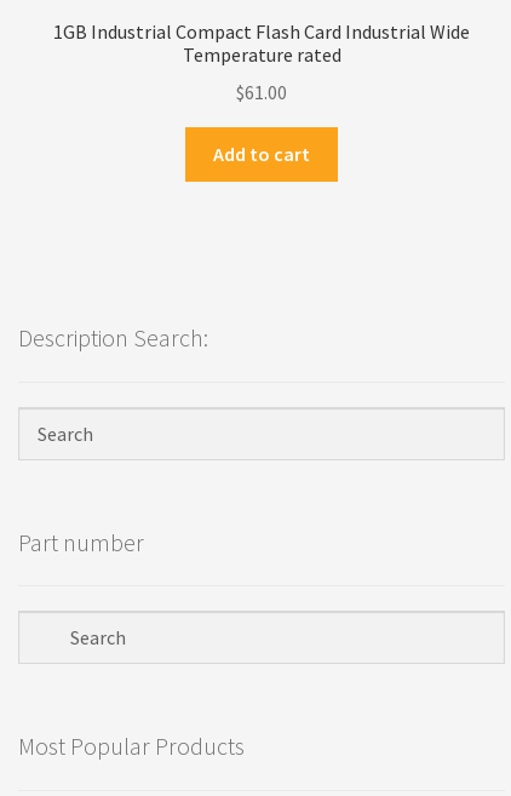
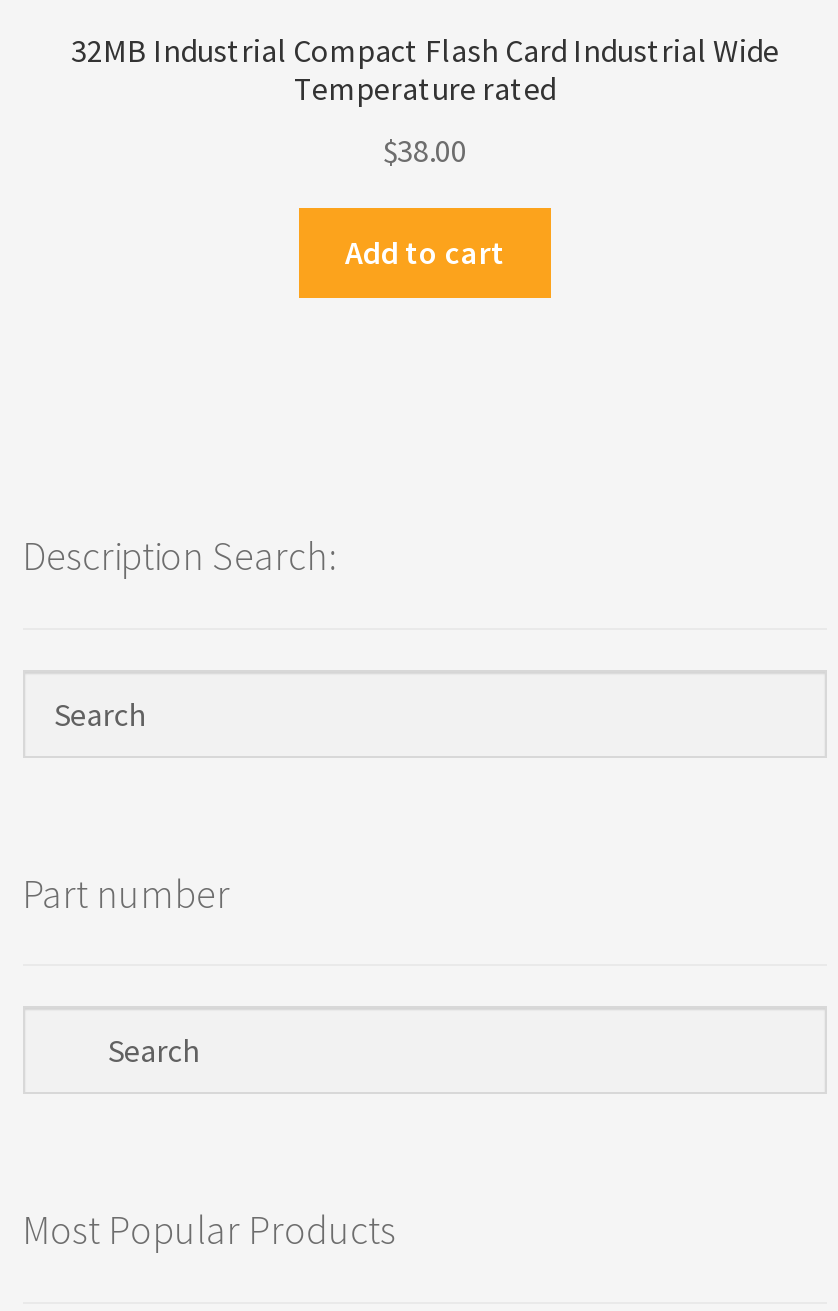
- 1GB Industrial Compact Flash Card Industrial Wide
+ 32MB Industrial Compact Flash Card Industrial Wide

- $61.00
+ $38.00
